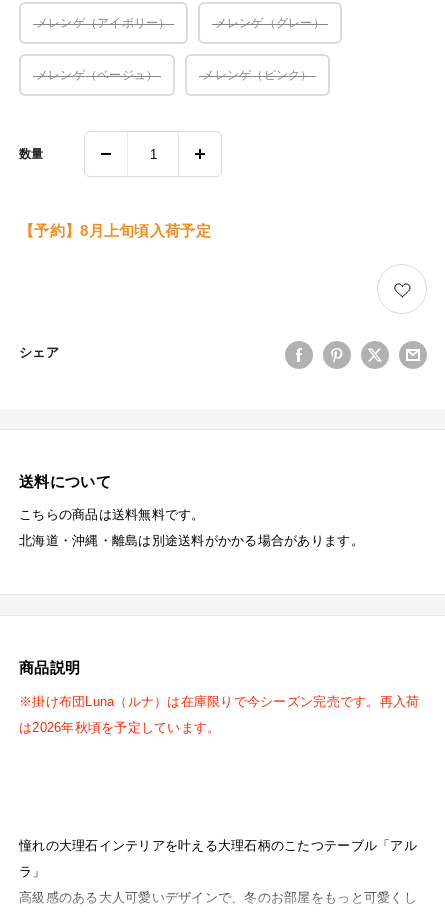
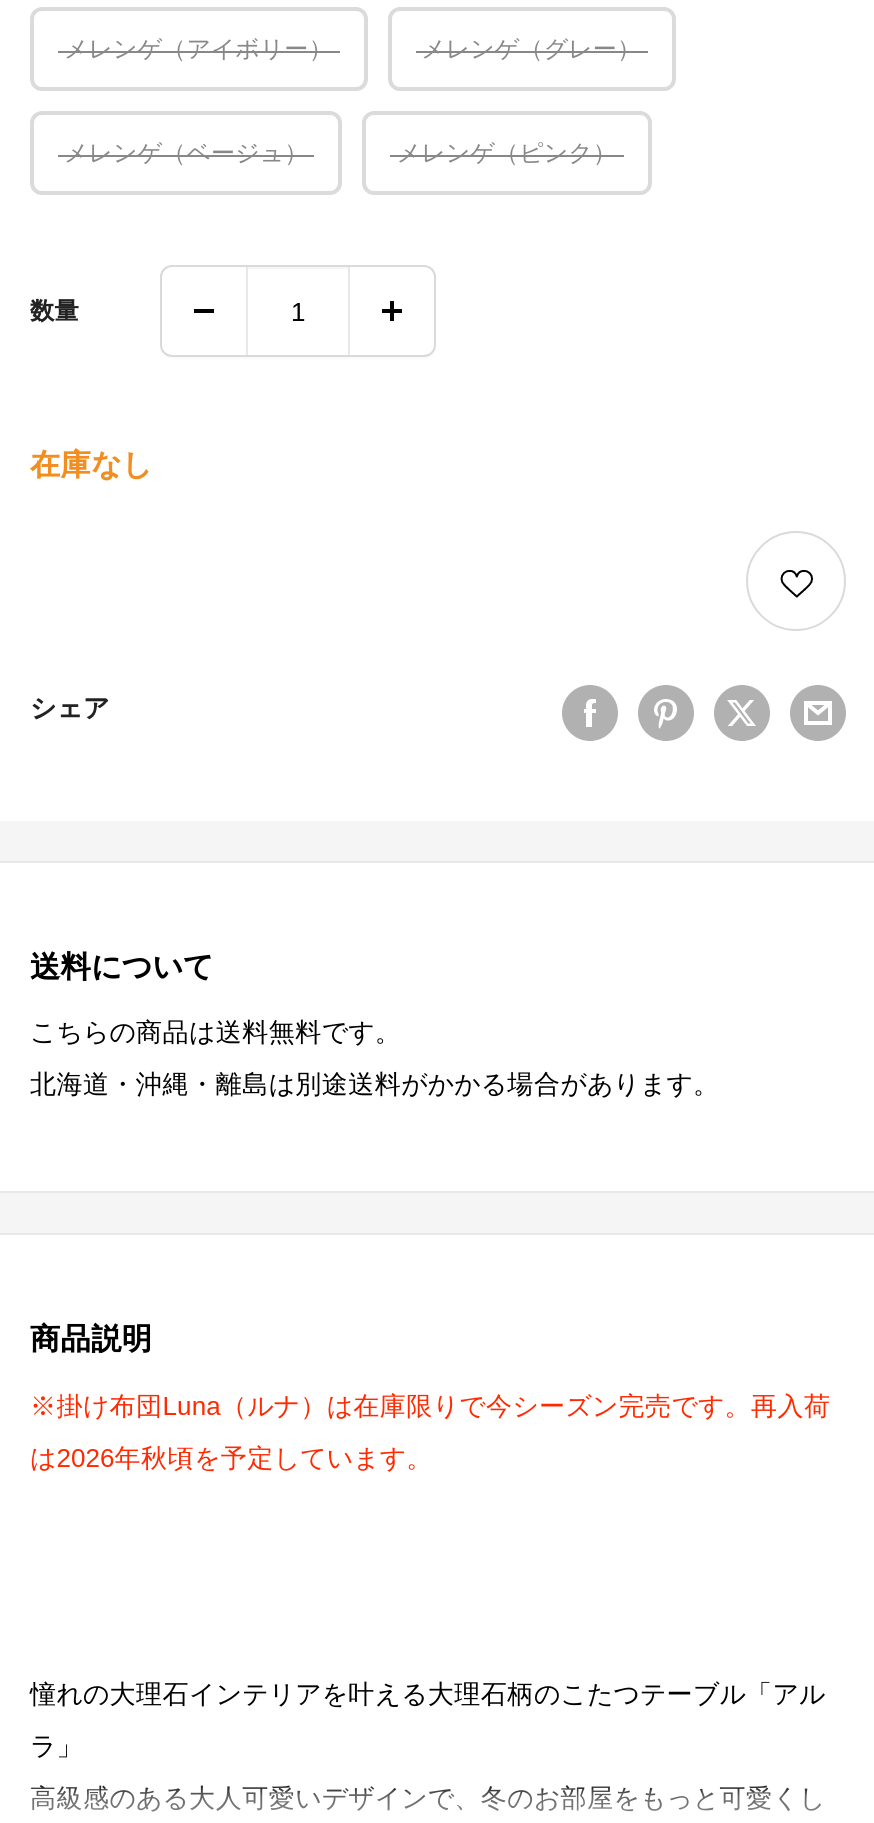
- 【予約】8月上旬頃入荷予定
+ 在庫なし
